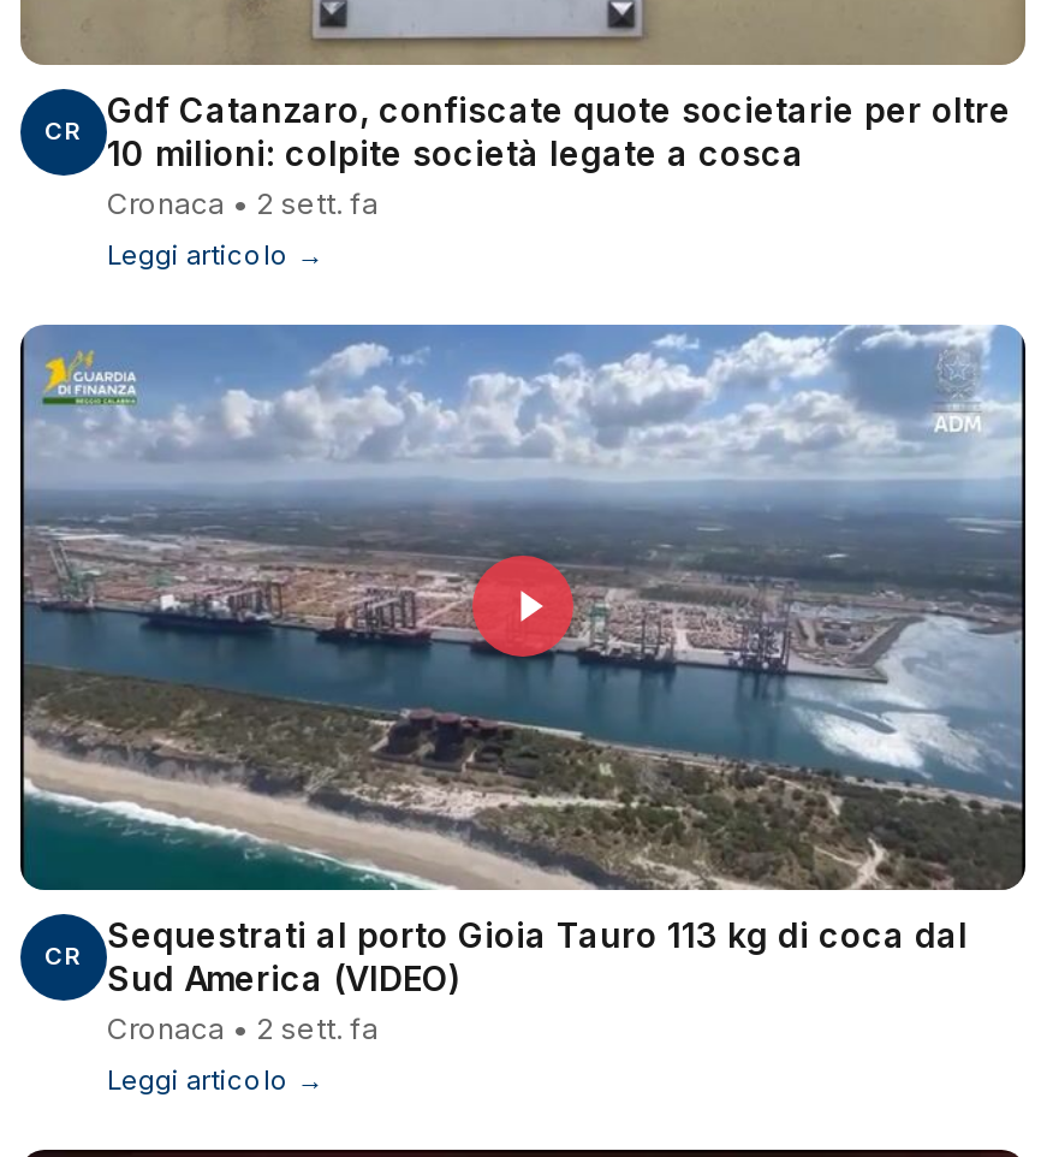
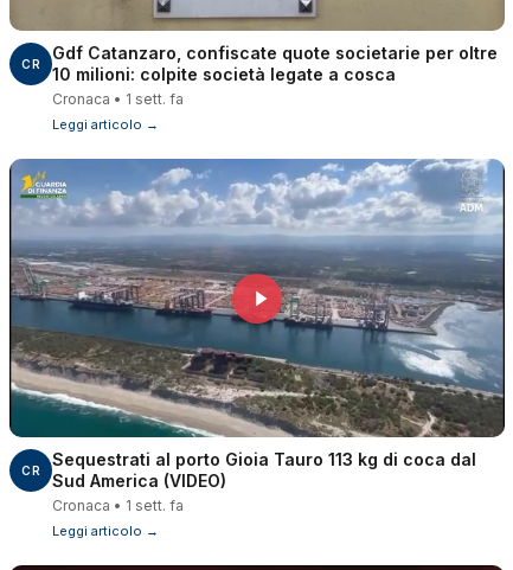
- Cronaca • 2 sett. fa
+ Cronaca • 1 sett. fa

- Cronaca • 2 sett. fa
+ Cronaca • 1 sett. fa
